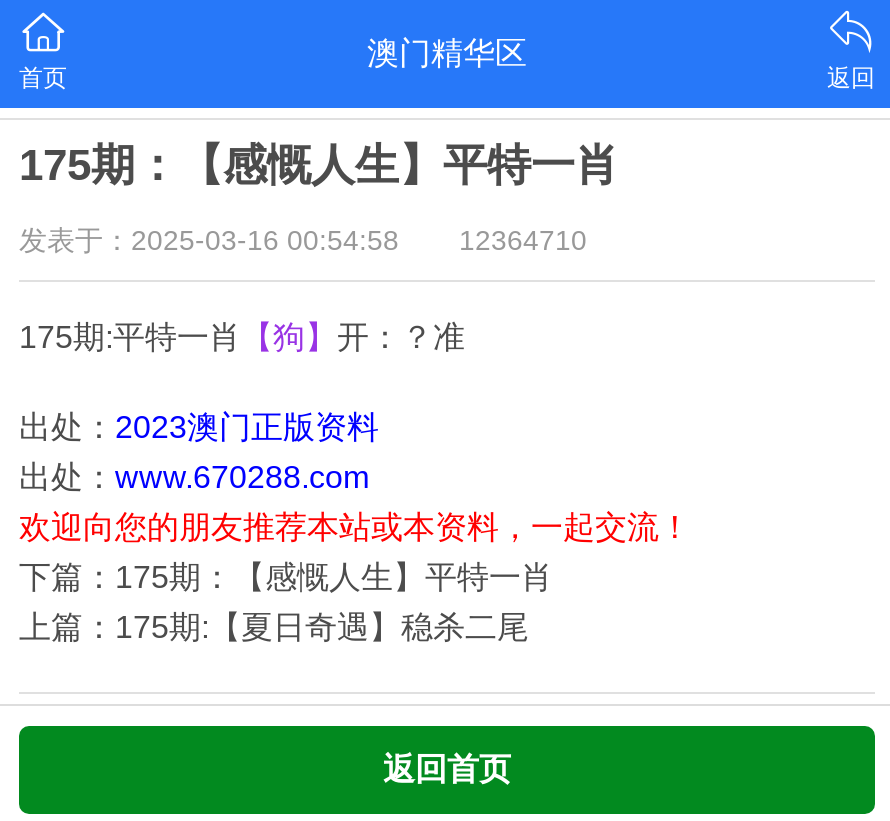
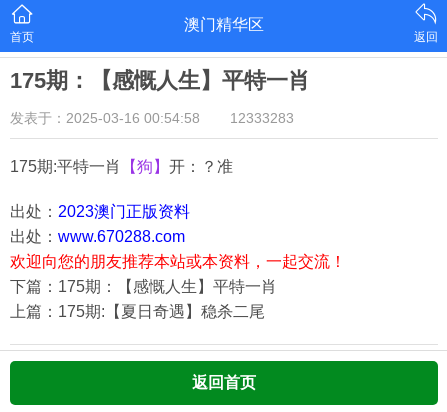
- 发表于：2025-03-16 00:54:58 12364710
+ 发表于：2025-03-16 00:54:58 12333283
